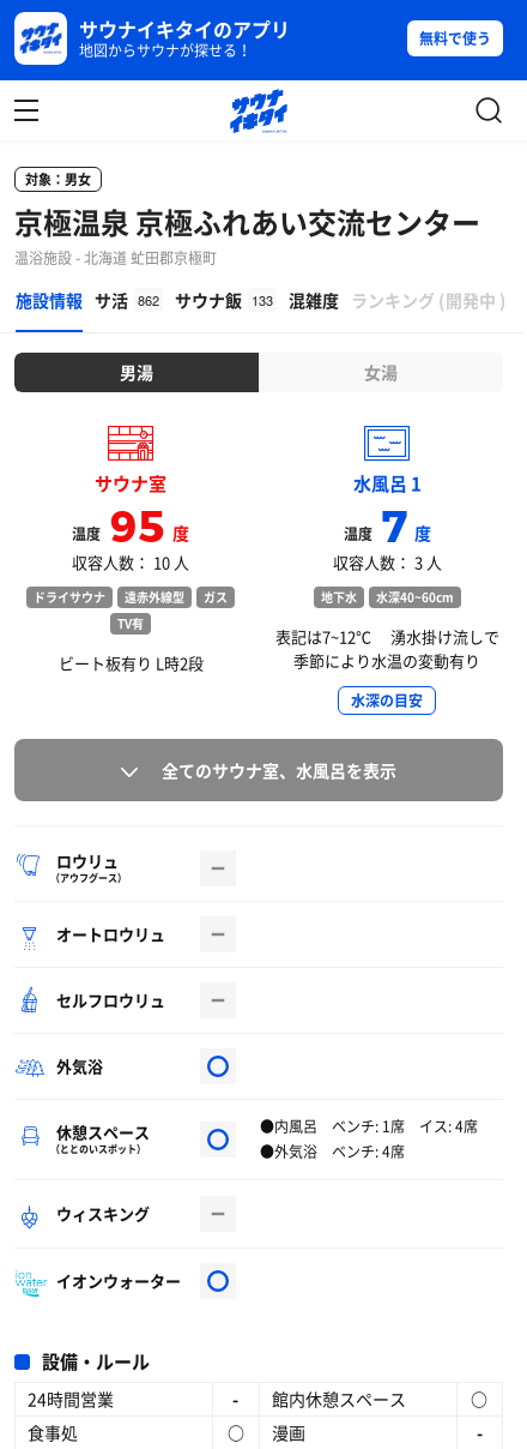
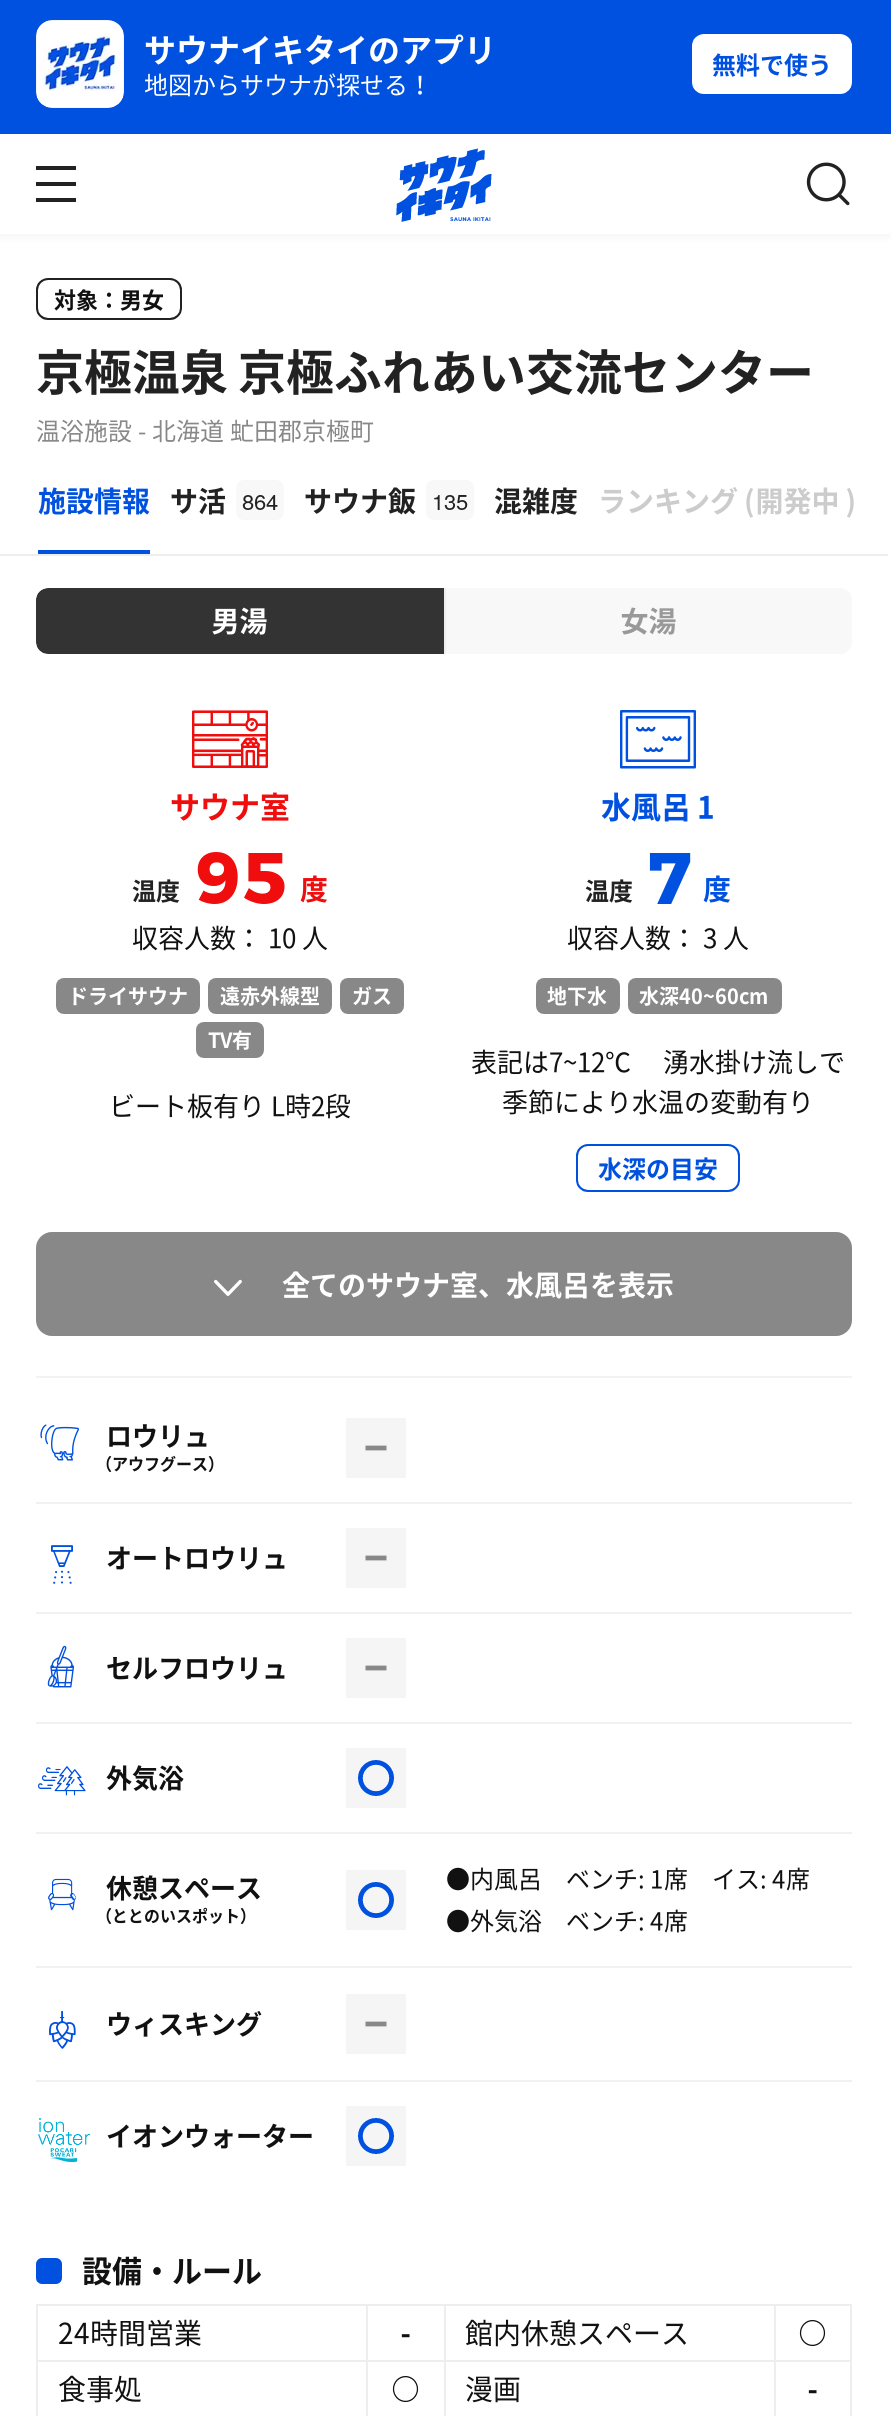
- 施設情報 サ活 862
+ 施設情報 サ活 864

- サウナ飯 133
+ サウナ飯 135
